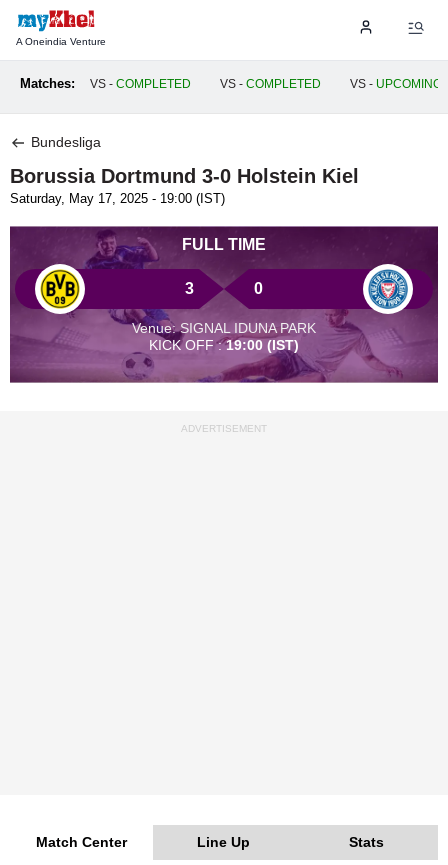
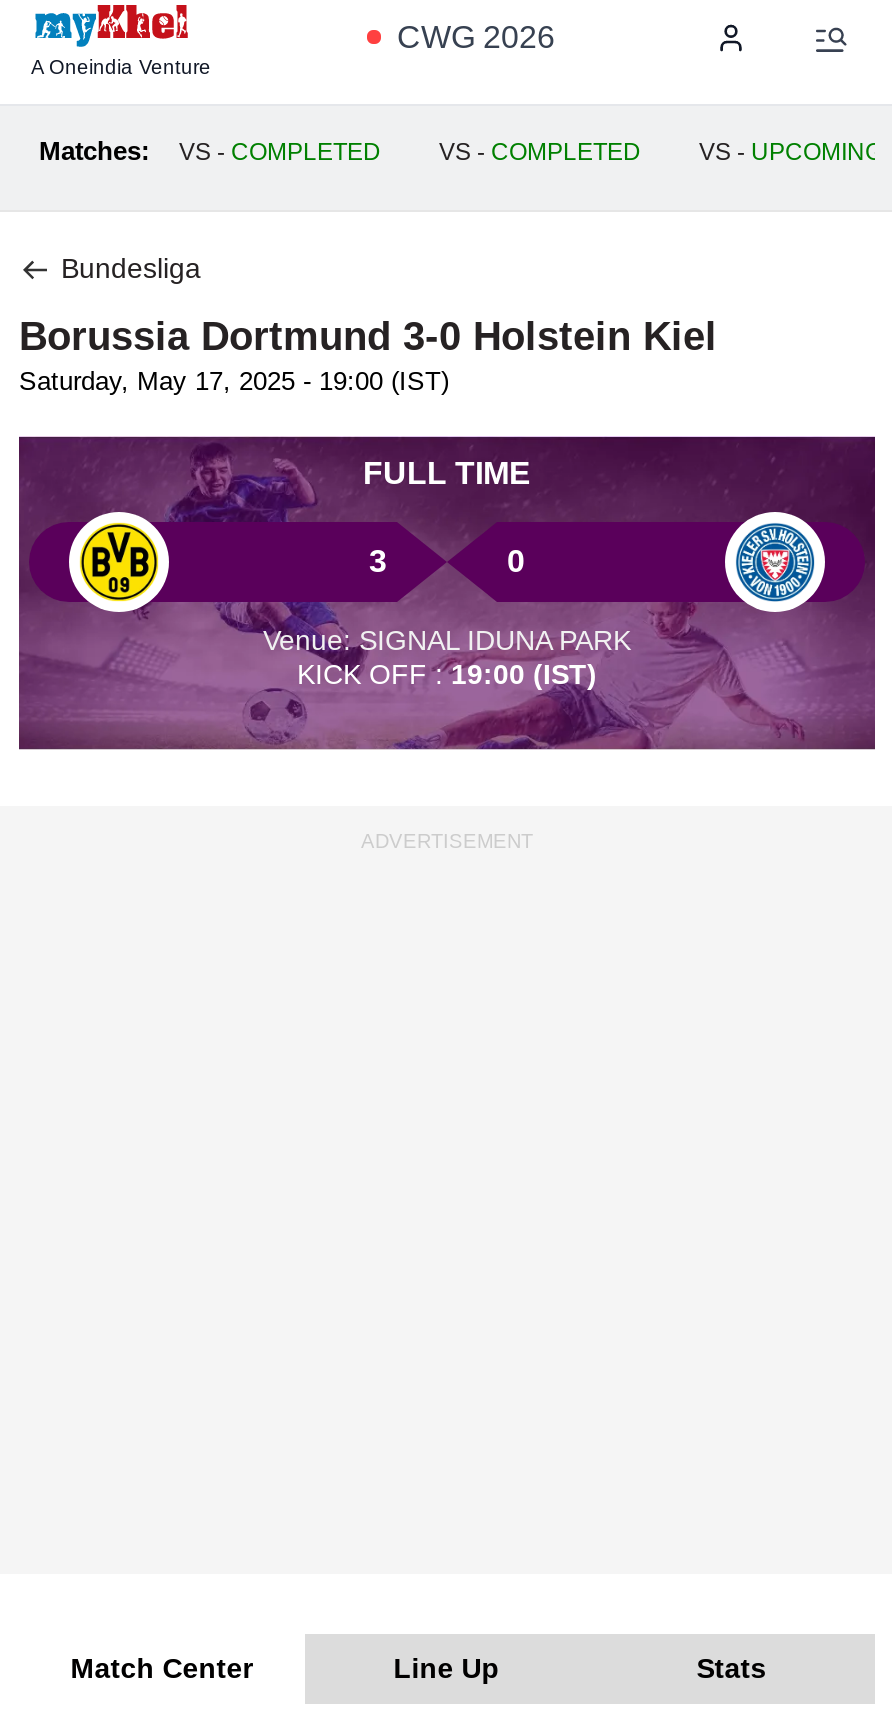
+ CWG 2026
